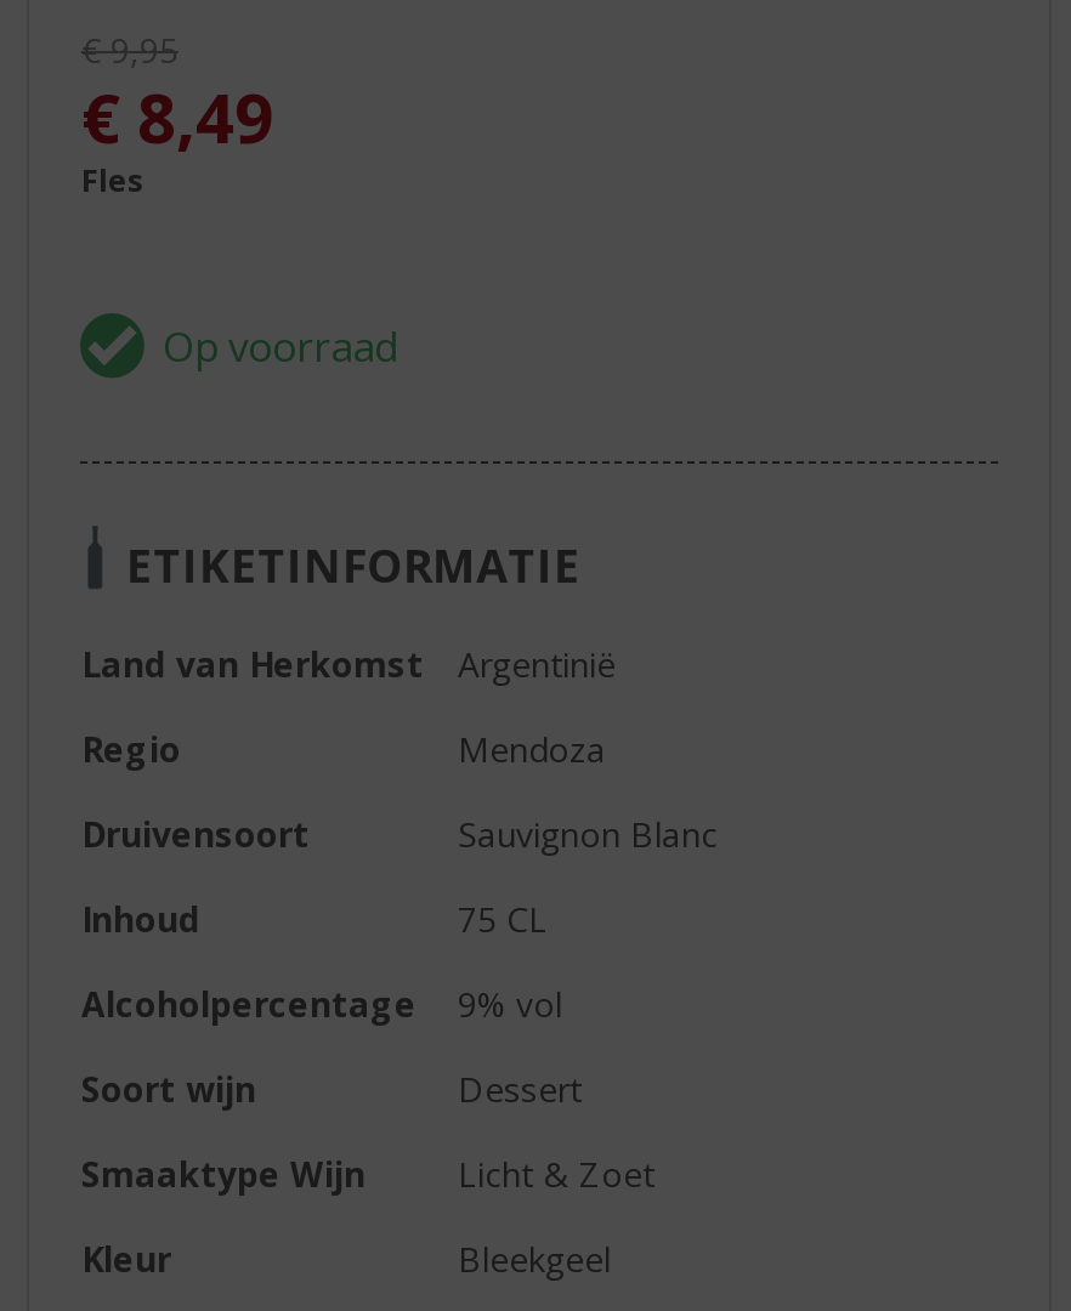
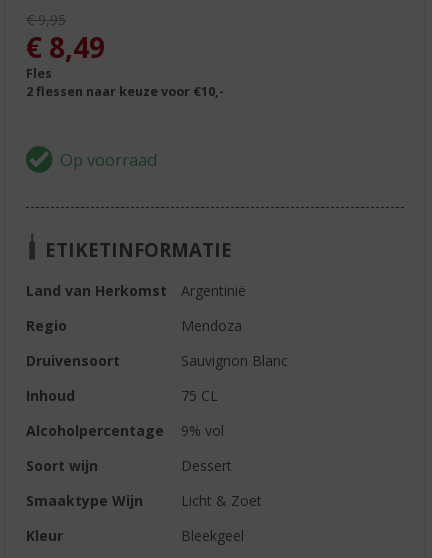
+ 2 flessen naar keuze voor €10,-
